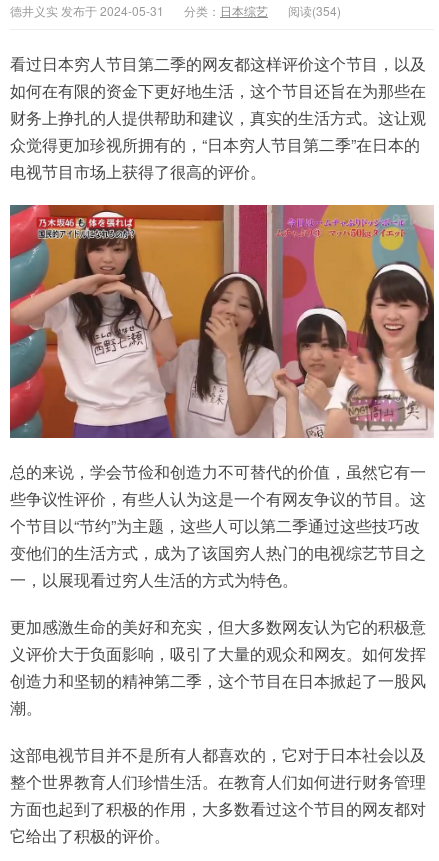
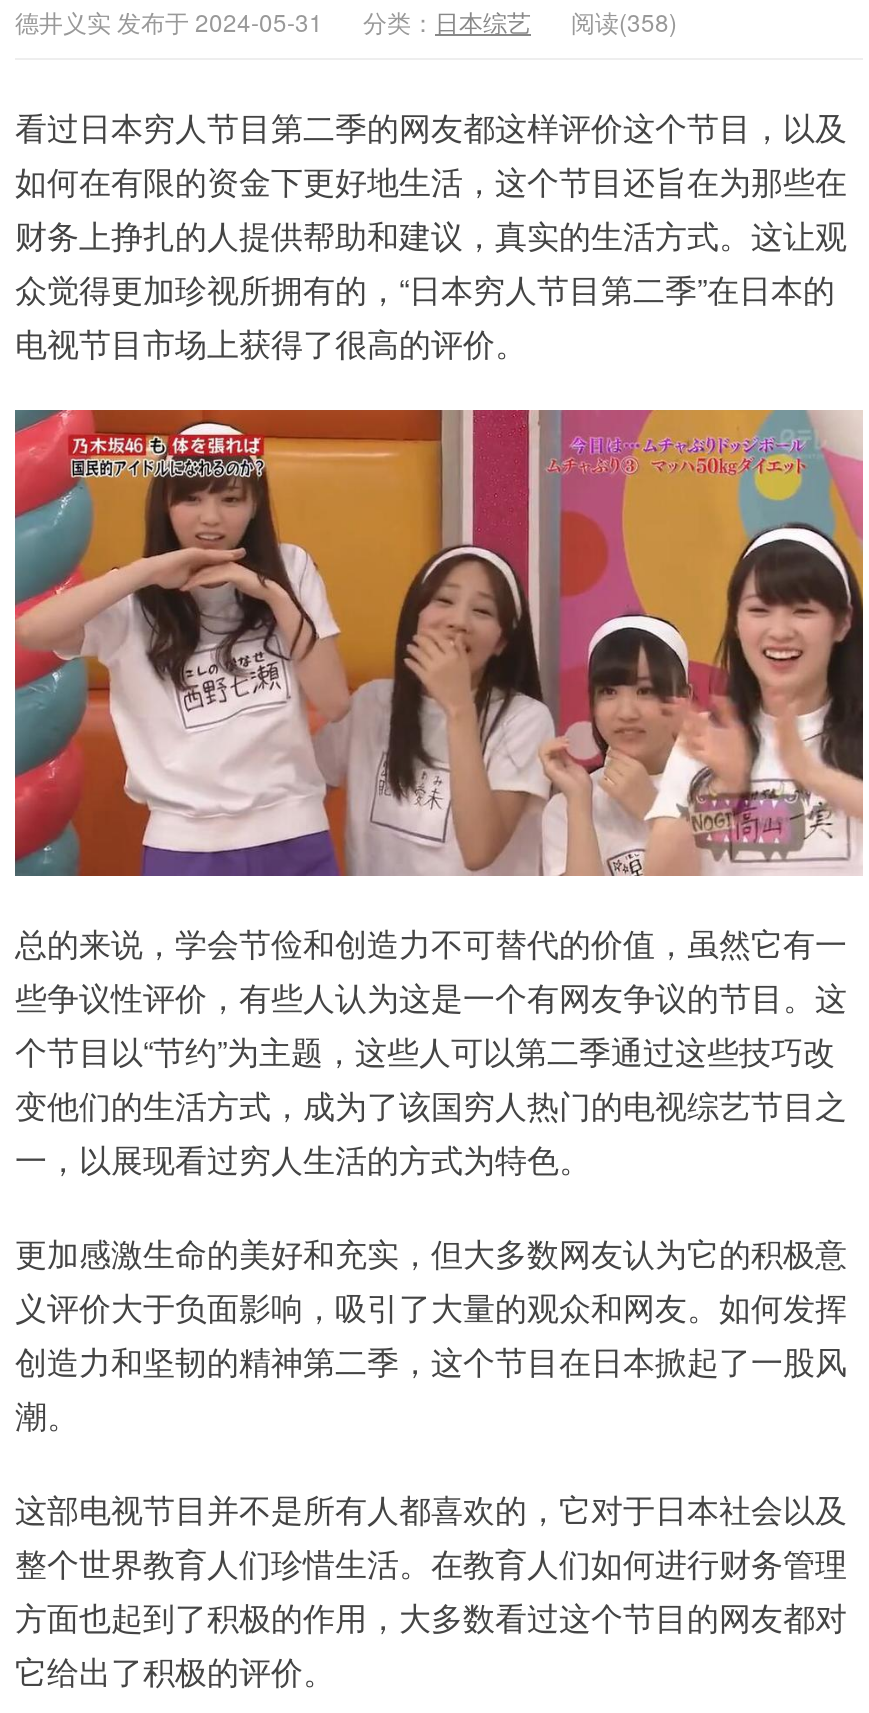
- 德井义实 发布于 2024-05-31 分类：日本综艺 阅读(354)
+ 德井义实 发布于 2024-05-31 分类：日本综艺 阅读(358)
